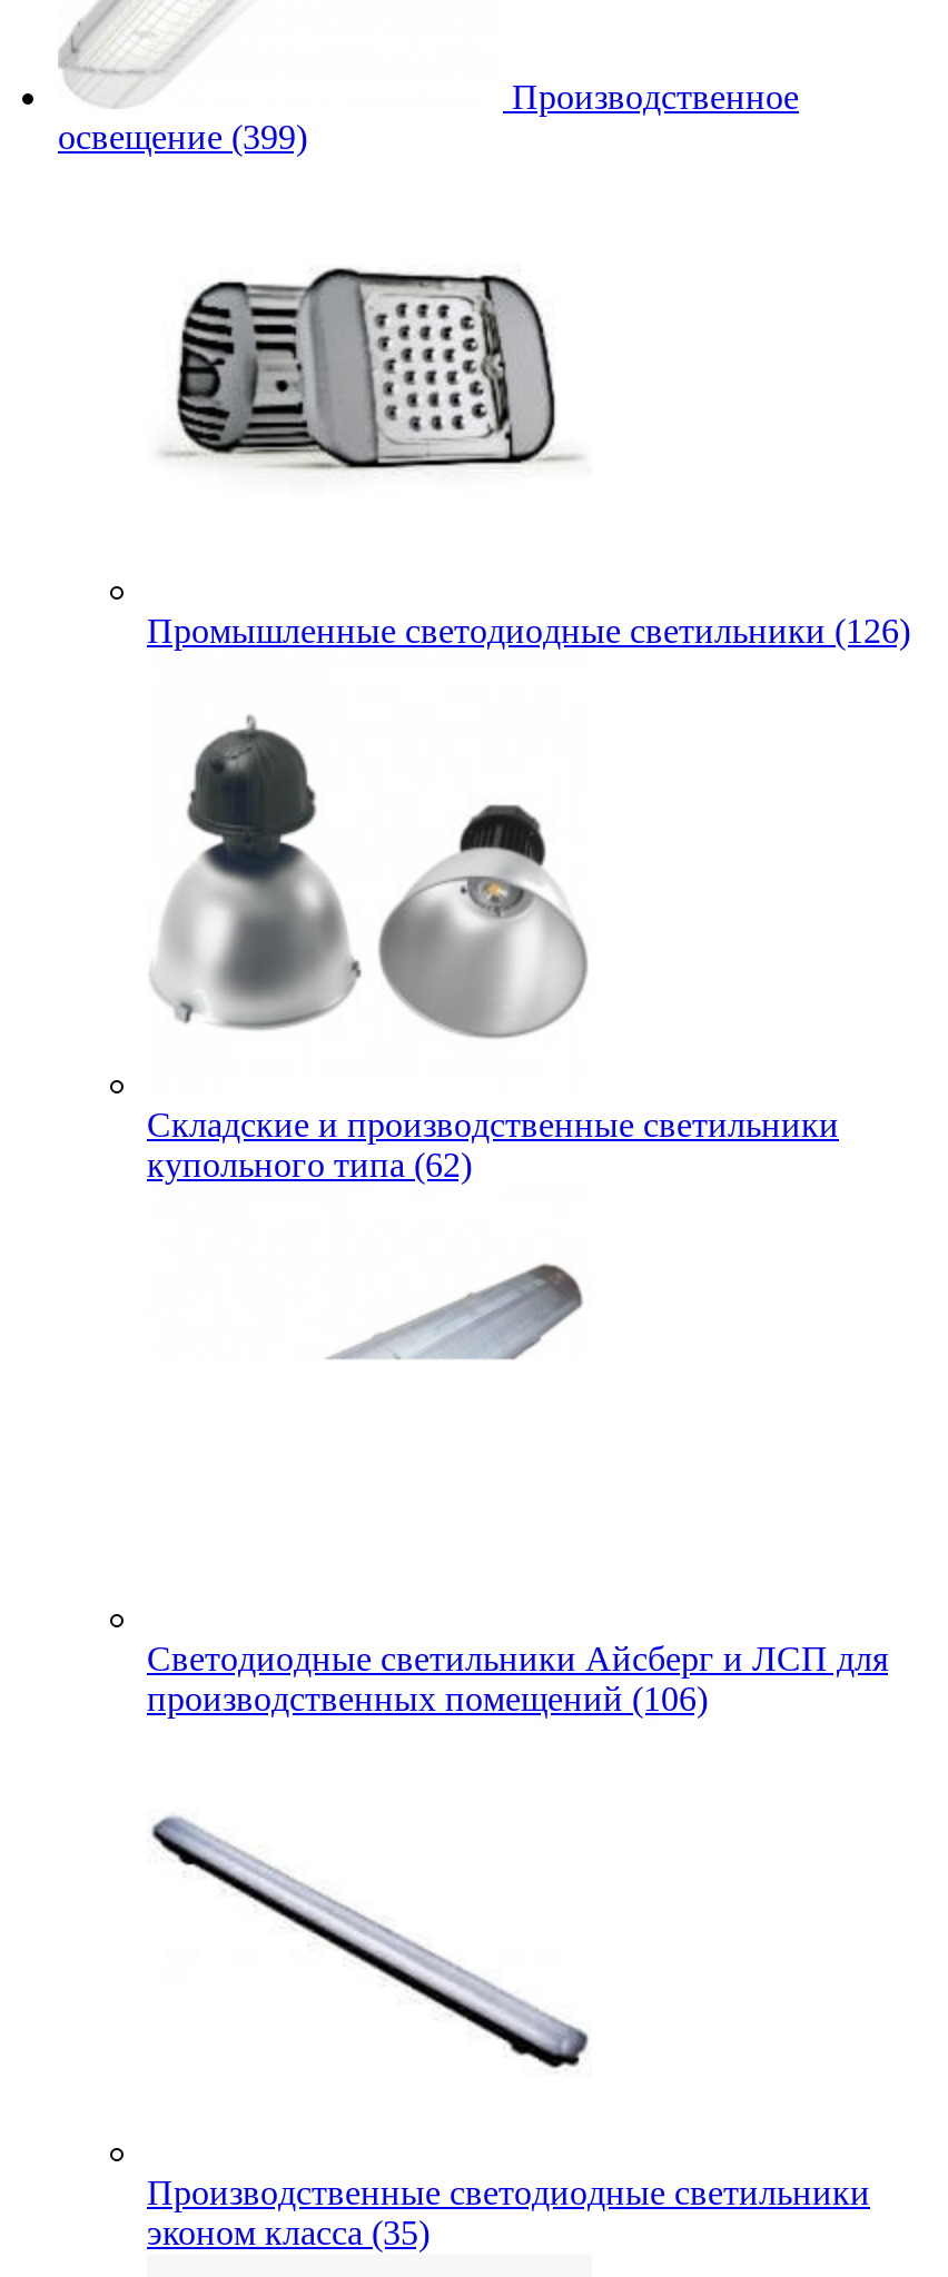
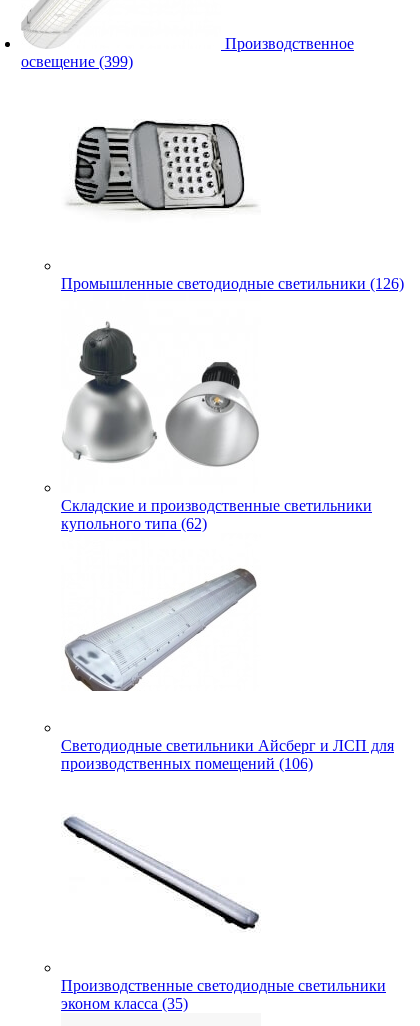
+ [image]
